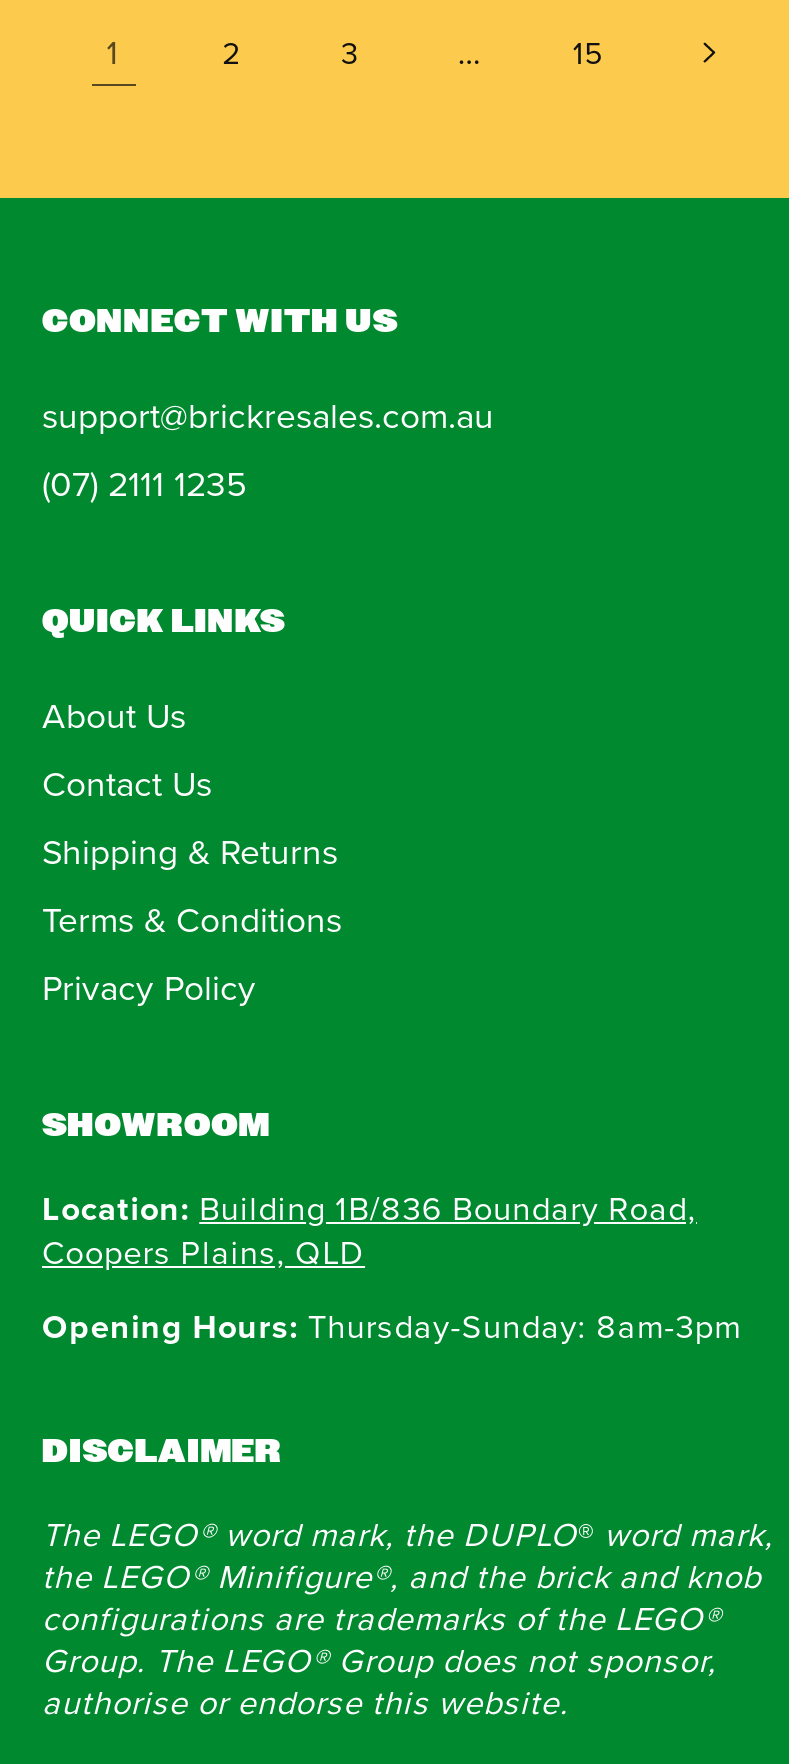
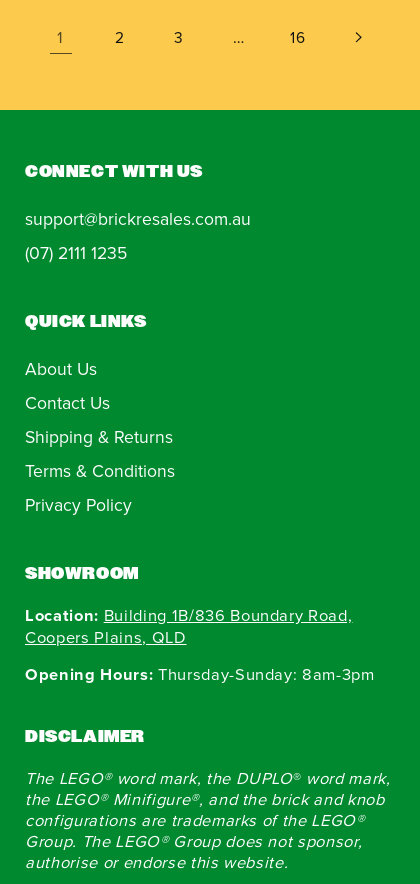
- 15
+ 16
